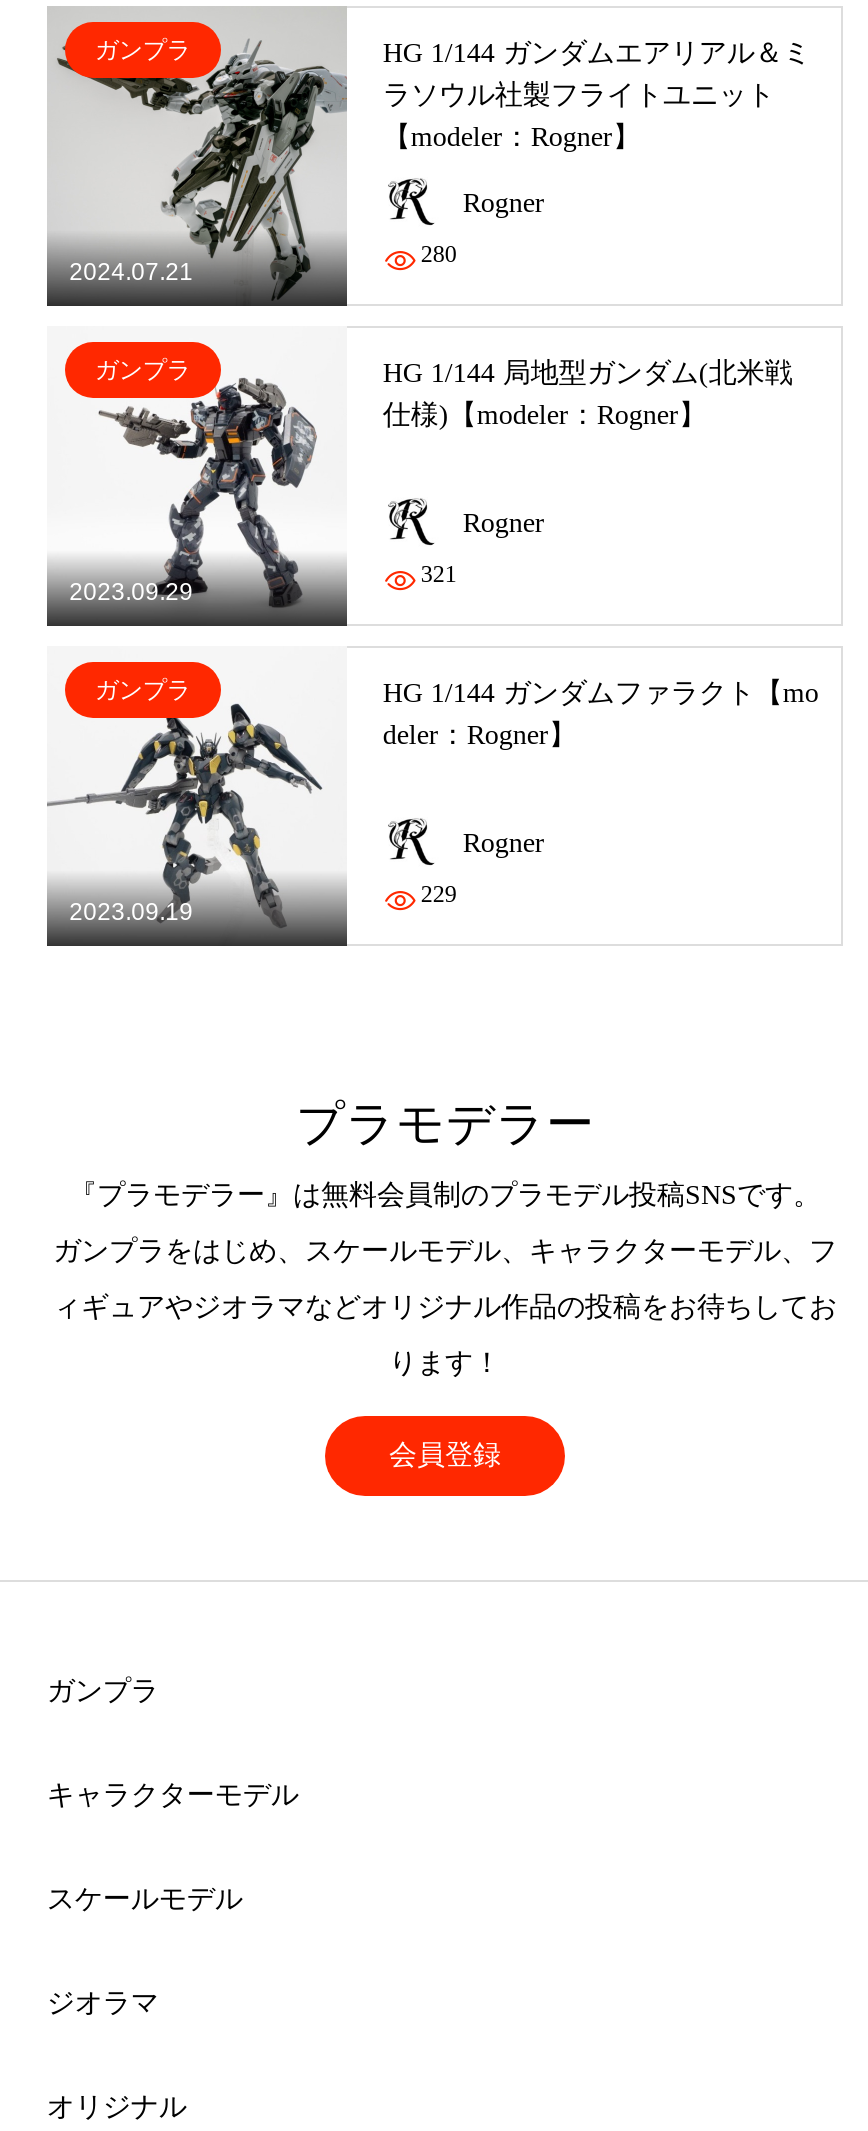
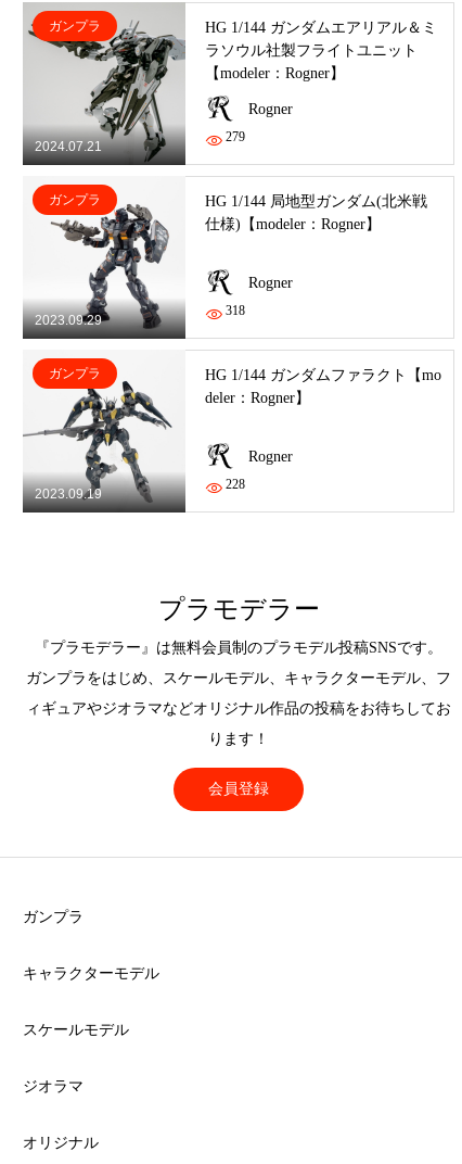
- 280
+ 279

- 321
+ 318

- 229
+ 228
